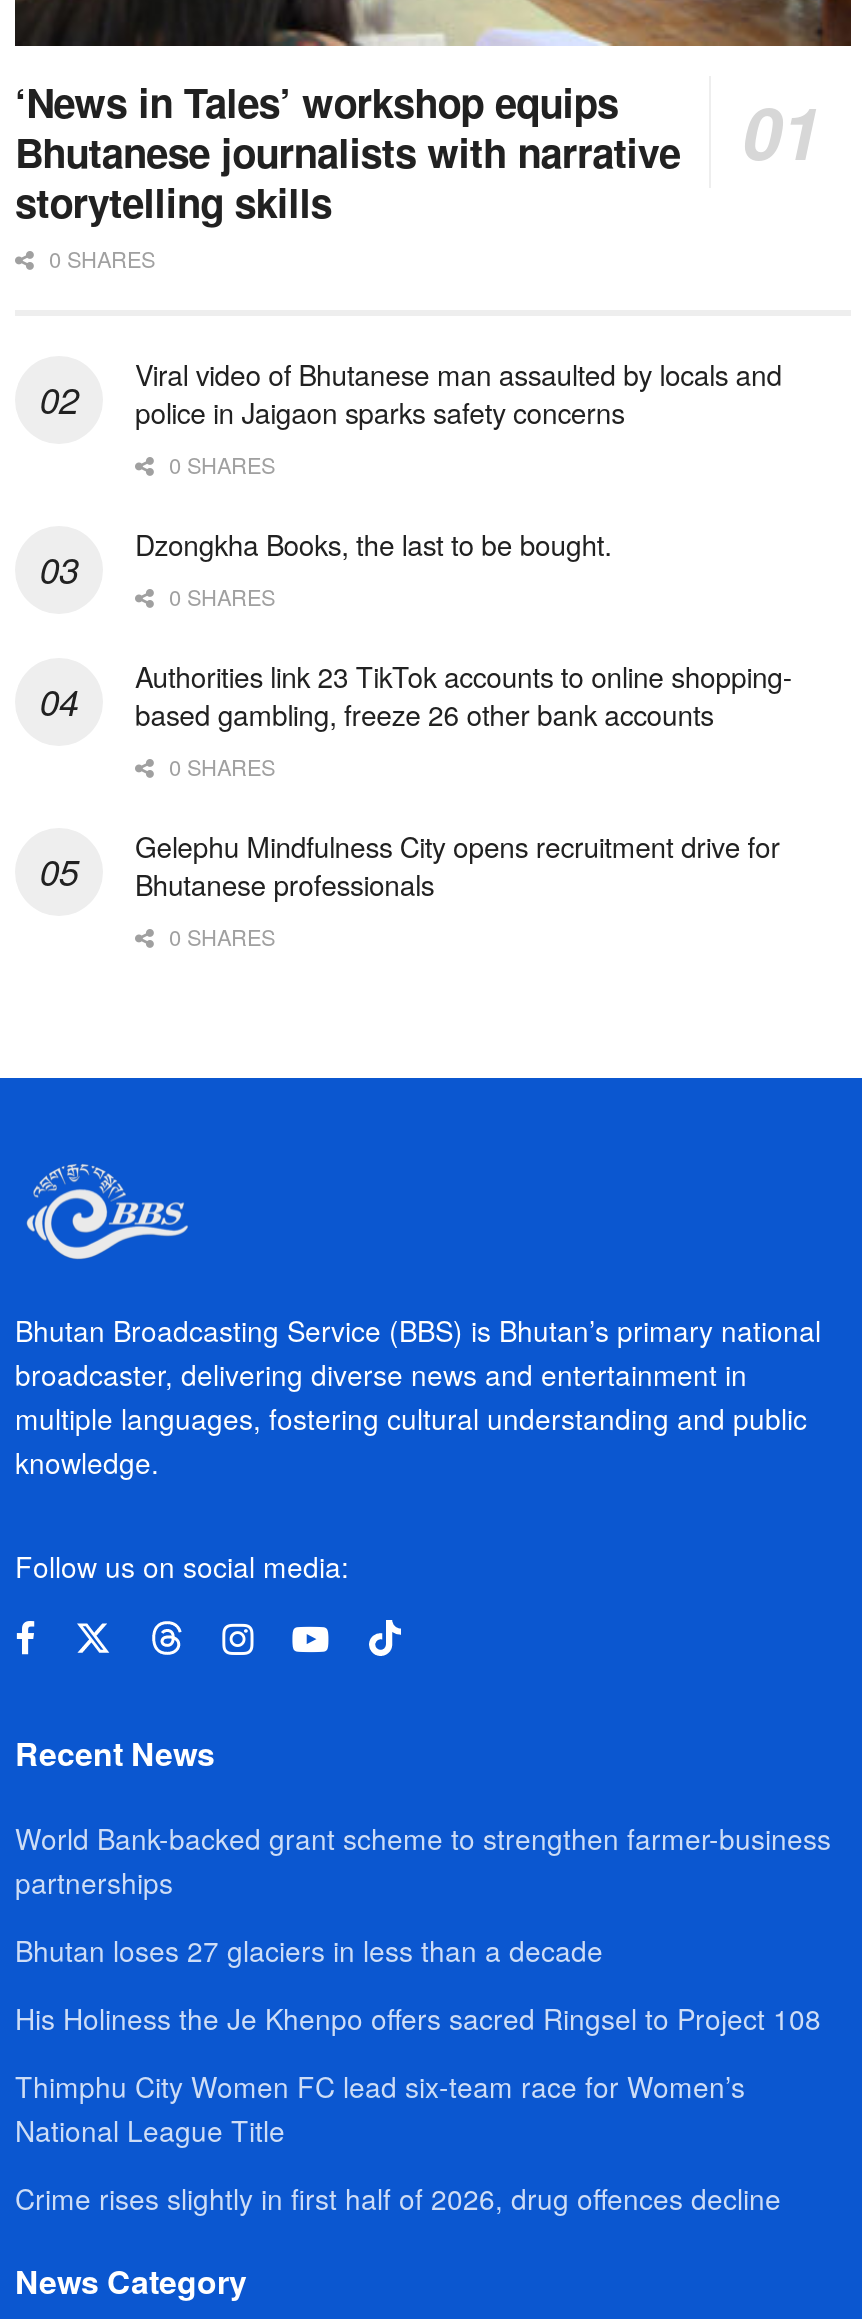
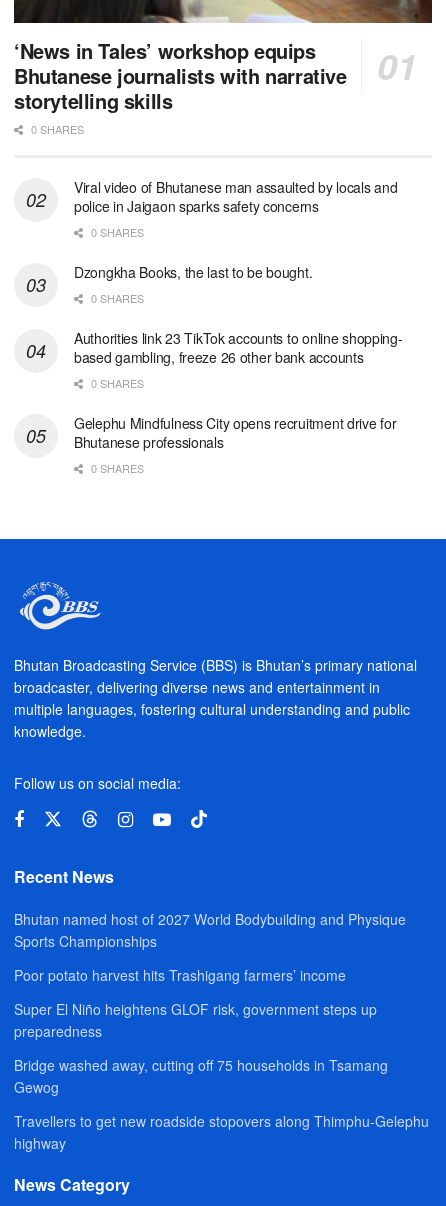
- World Bank-backed grant scheme to strengthen farmer-business
- partnerships
+ Bhutan named host of 2027 World Bodybuilding and Physique
+ Sports Championships

- Bhutan loses 27 glaciers in less than a decade
+ Poor potato harvest hits Trashigang farmers’ income

- His Holiness the Je Khenpo offers sacred Ringsel to Project 108
+ Super El Niño heightens GLOF risk, government steps up
+ preparedness

- Thimphu City Women FC lead six-team race for Women’s
- National League Title
+ Bridge washed away, cutting off 75 households in Tsamang
+ Gewog

- Crime rises slightly in first half of 2026, drug offences decline
+ Travellers to get new roadside stopovers along Thimphu-Gelephu
+ highway
